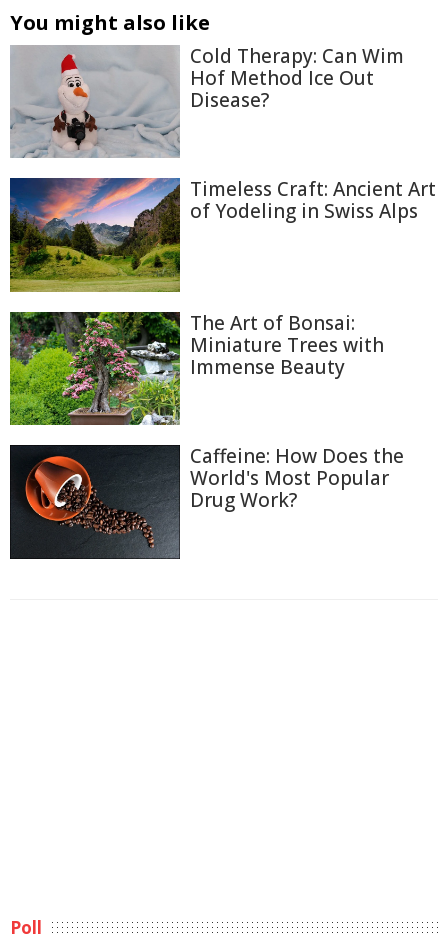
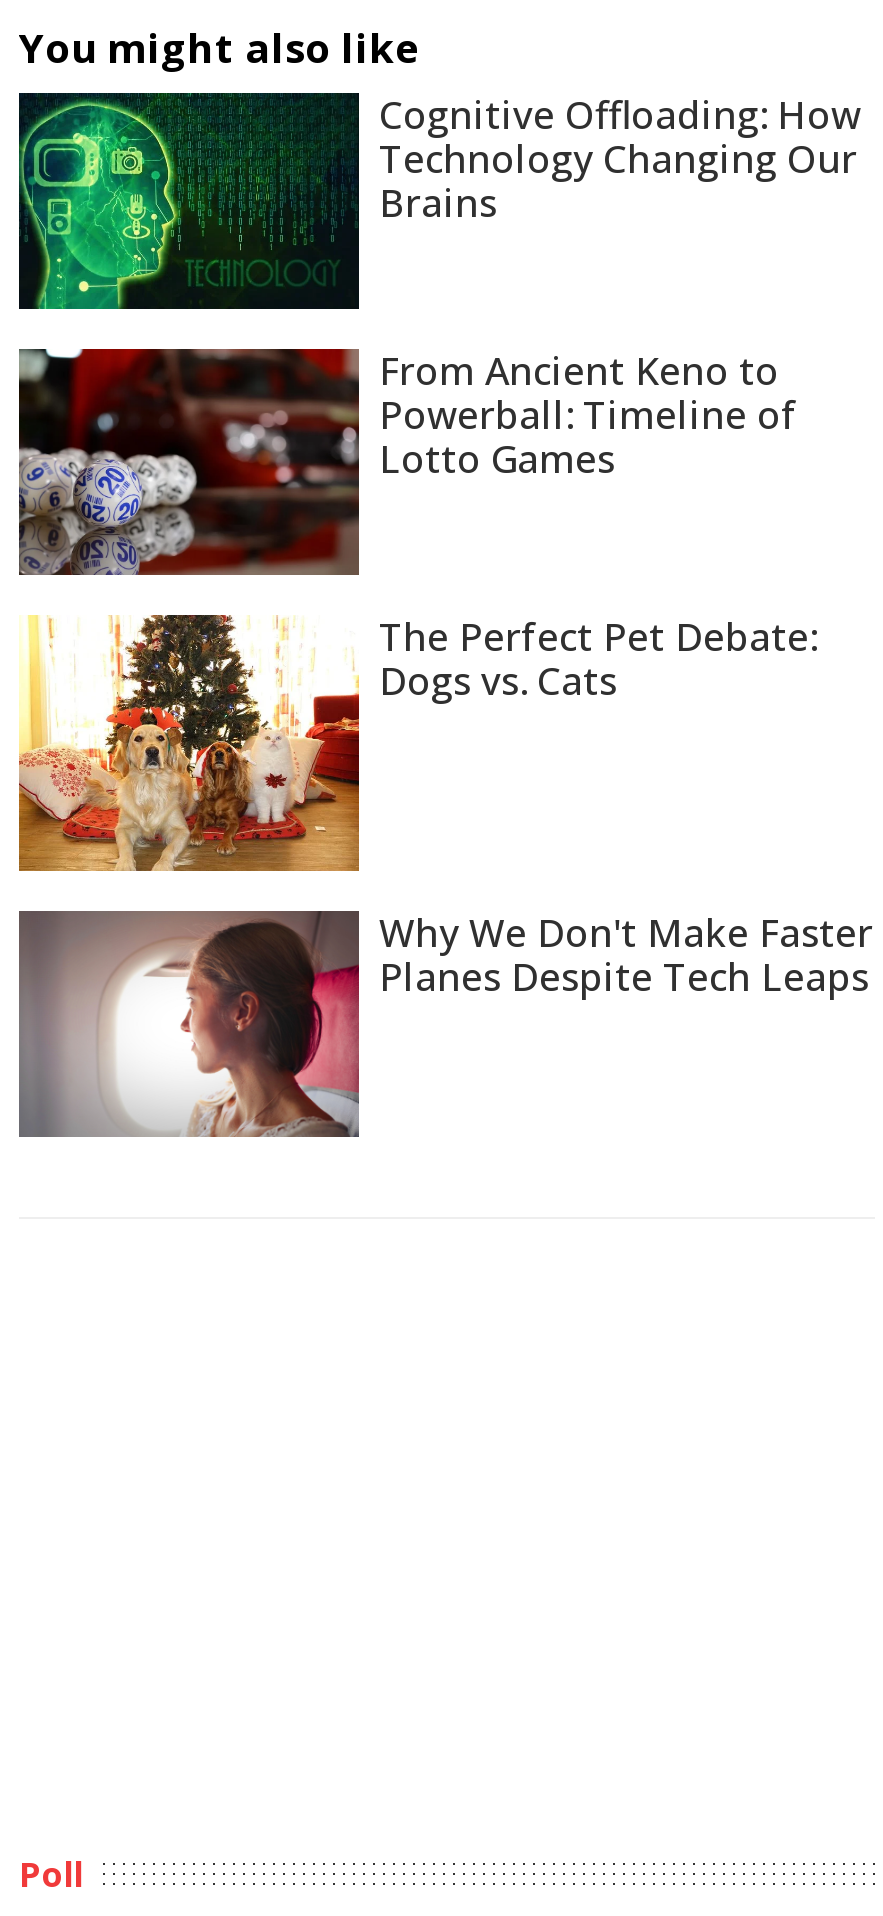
- [image]
- Cold Therapy: Can Wim
- Hof Method Ice Out
- Disease?
+ [image]
+ Cognitive Offloading: How
+ Technology Changing Our
+ Brains

- [image]
- Timeless Craft: Ancient Art
- of Yodeling in Swiss Alps
+ [image]
+ From Ancient Keno to
+ Powerball: Timeline of
+ Lotto Games

- [image]
- The Art of Bonsai:
- Miniature Trees with
- Immense Beauty
+ [image]
+ The Perfect Pet Debate:
+ Dogs vs. Cats

- [image]
- Caffeine: How Does the
- World's Most Popular
- Drug Work?
+ [image]
+ Why We Don't Make Faster
+ Planes Despite Tech Leaps
